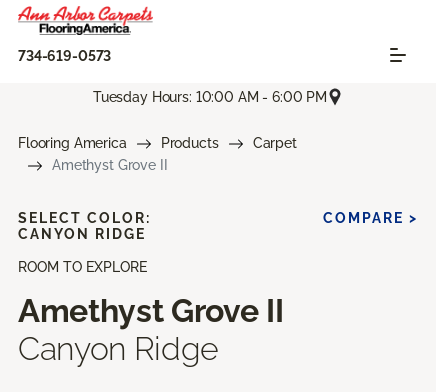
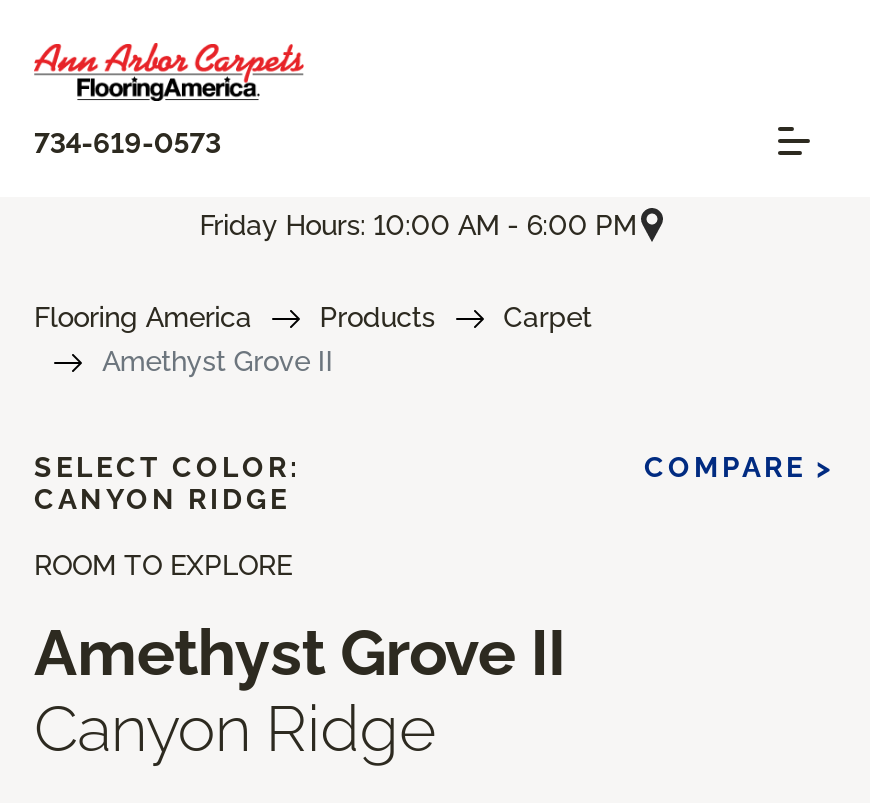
- Tuesday Hours: 10:00 AM - 6:00 PM
+ Friday Hours: 10:00 AM - 6:00 PM
